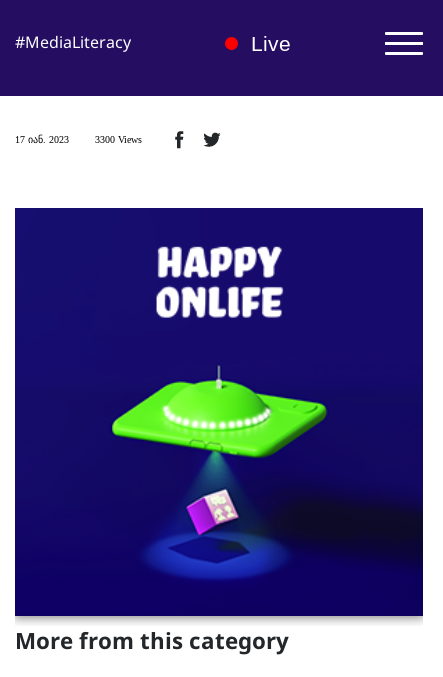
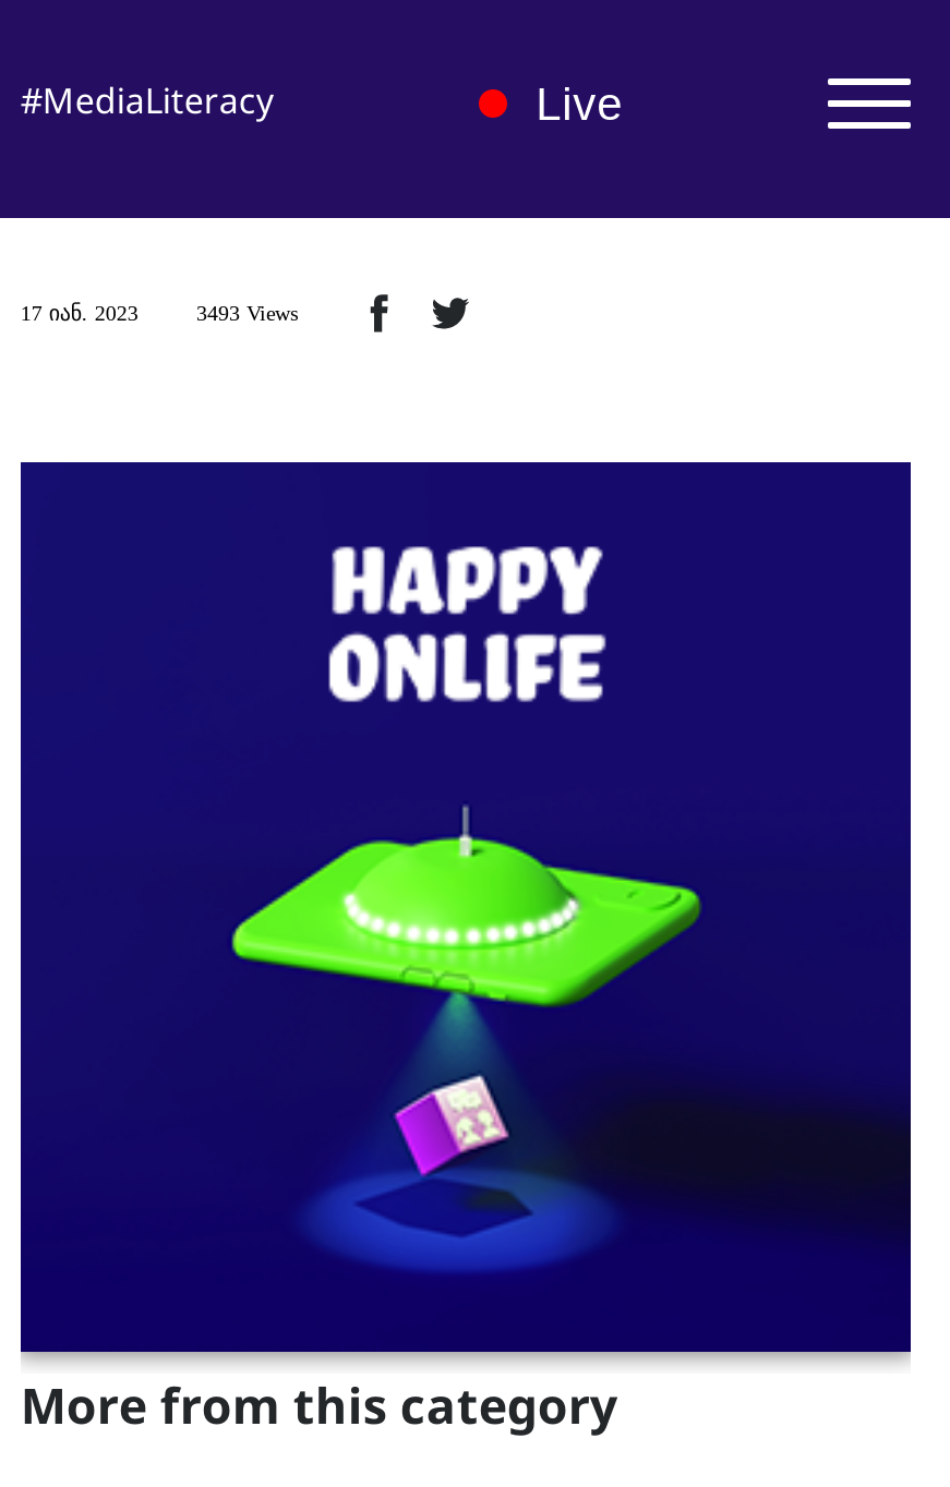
- 3300 Views
+ 3493 Views
